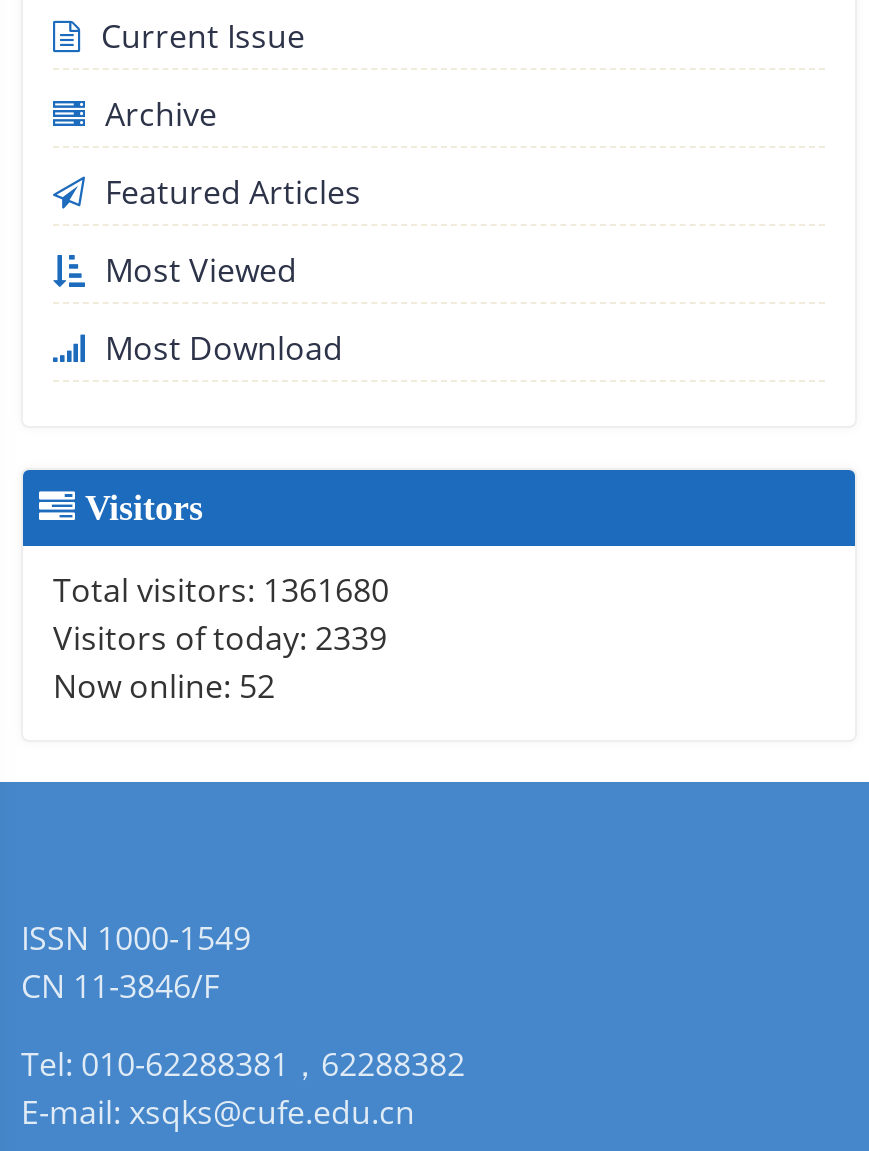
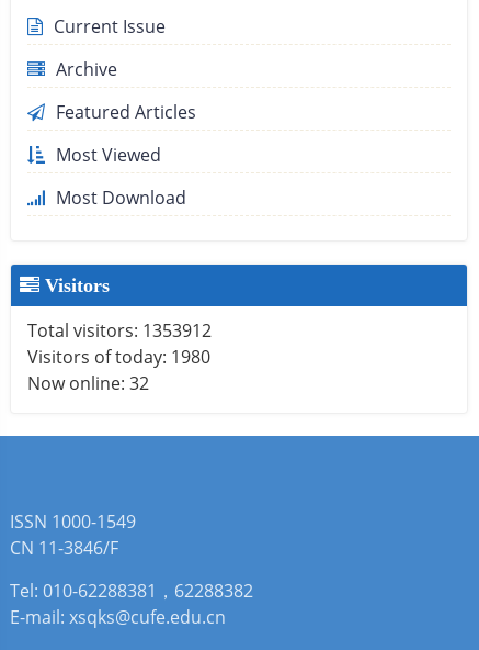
- Total visitors: 1361680
+ Total visitors: 1353912

- Visitors of today: 2339
+ Visitors of today: 1980

- Now online: 52
+ Now online: 32
